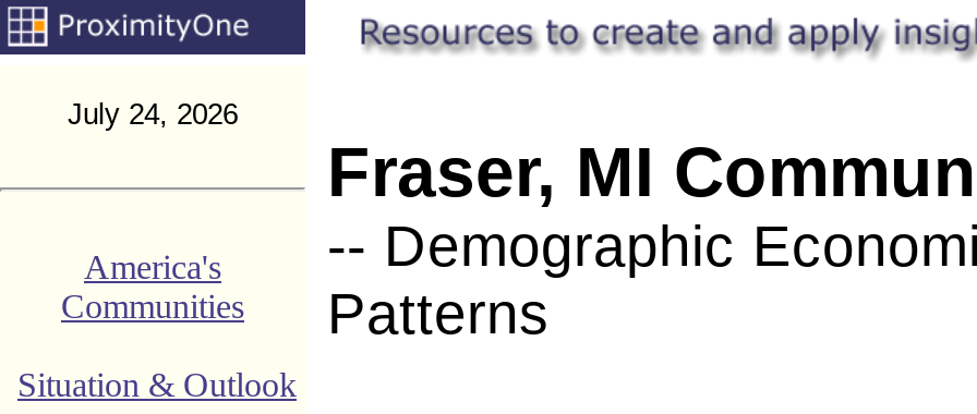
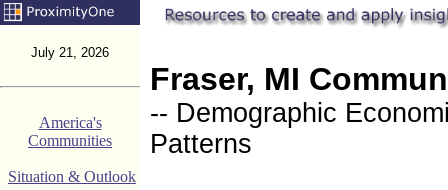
- July 24, 2026
+ July 21, 2026
